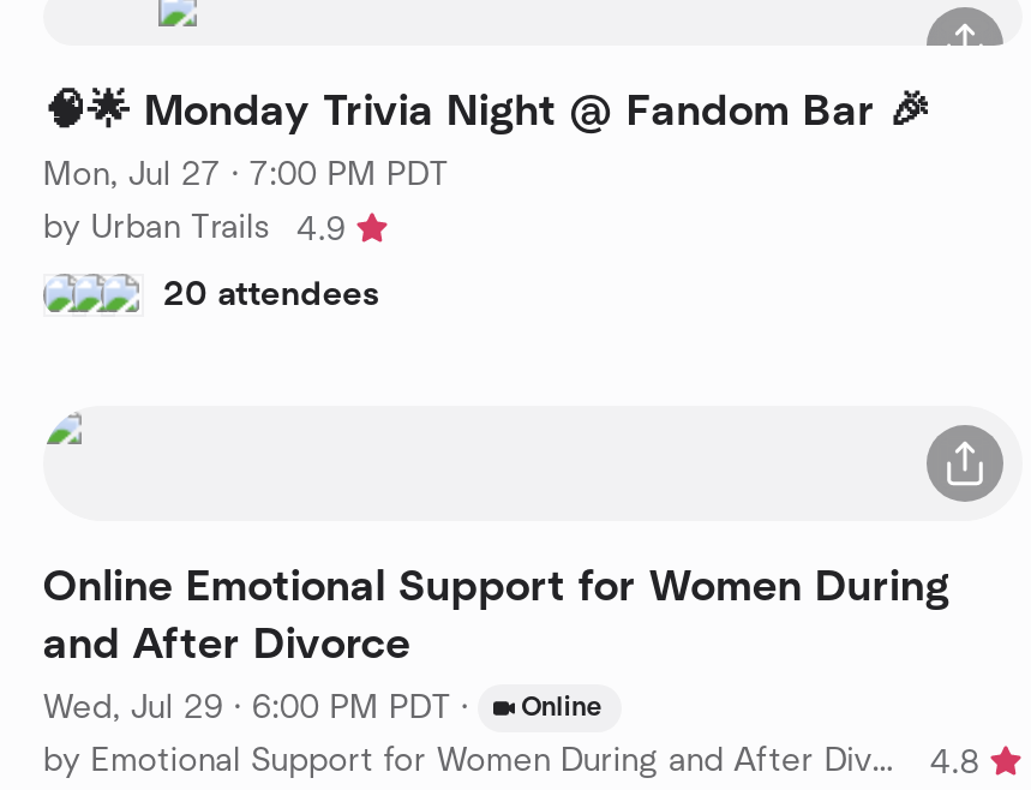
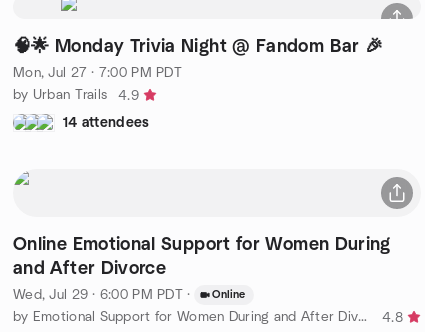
- 20 attendees
+ 14 attendees
